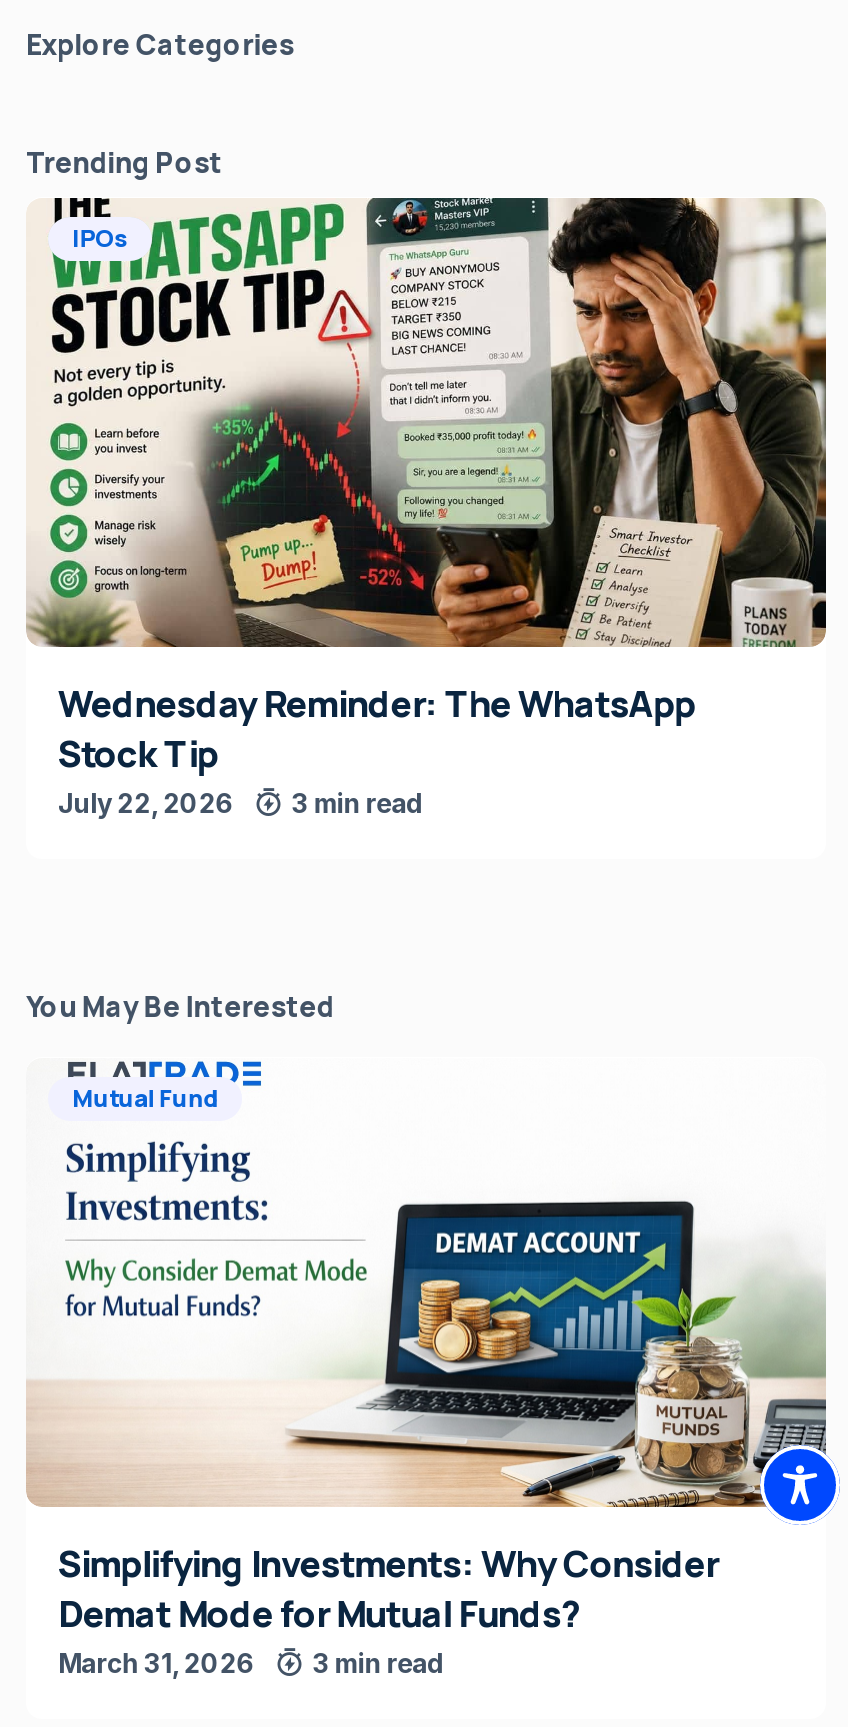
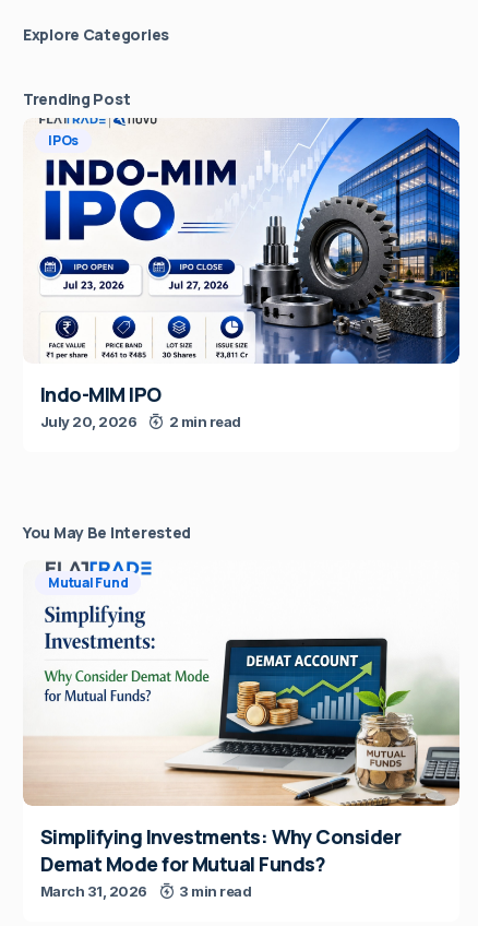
- [image]
- Wednesday Reminder: The WhatsApp
- Stock Tip
- July 22, 2026
- 3 min read
+ [image]
+ Indo-MIM IPO
+ July 20, 2026
+ 2 min read

- [image]
+ [image]
